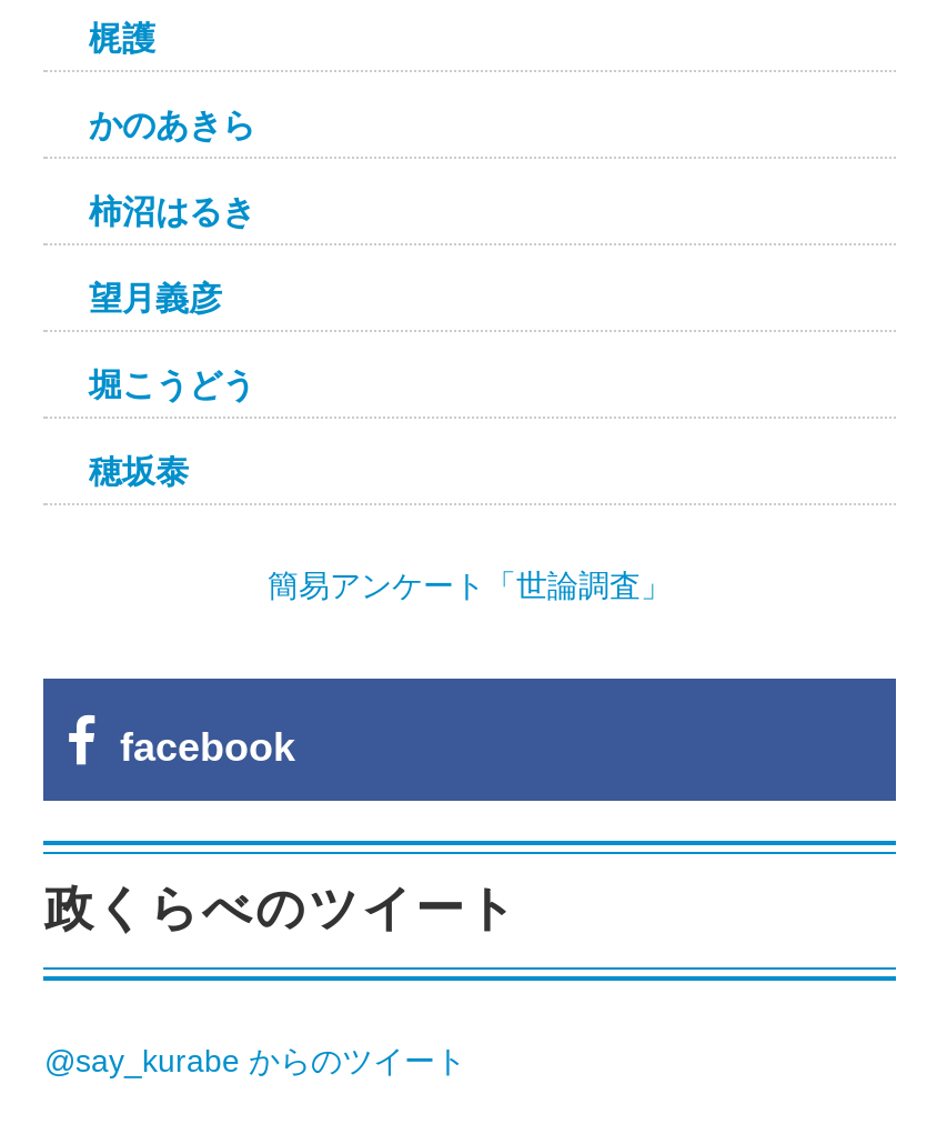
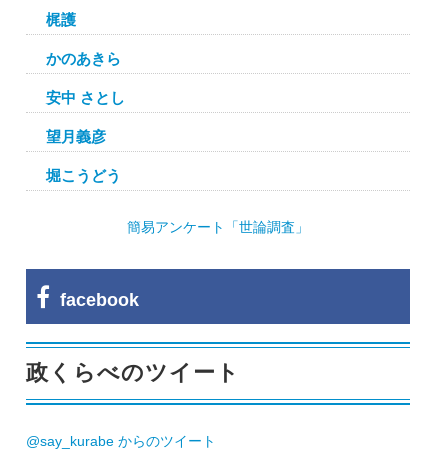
- 柿沼はるき
+ 安中 さとし

- 穂坂泰
